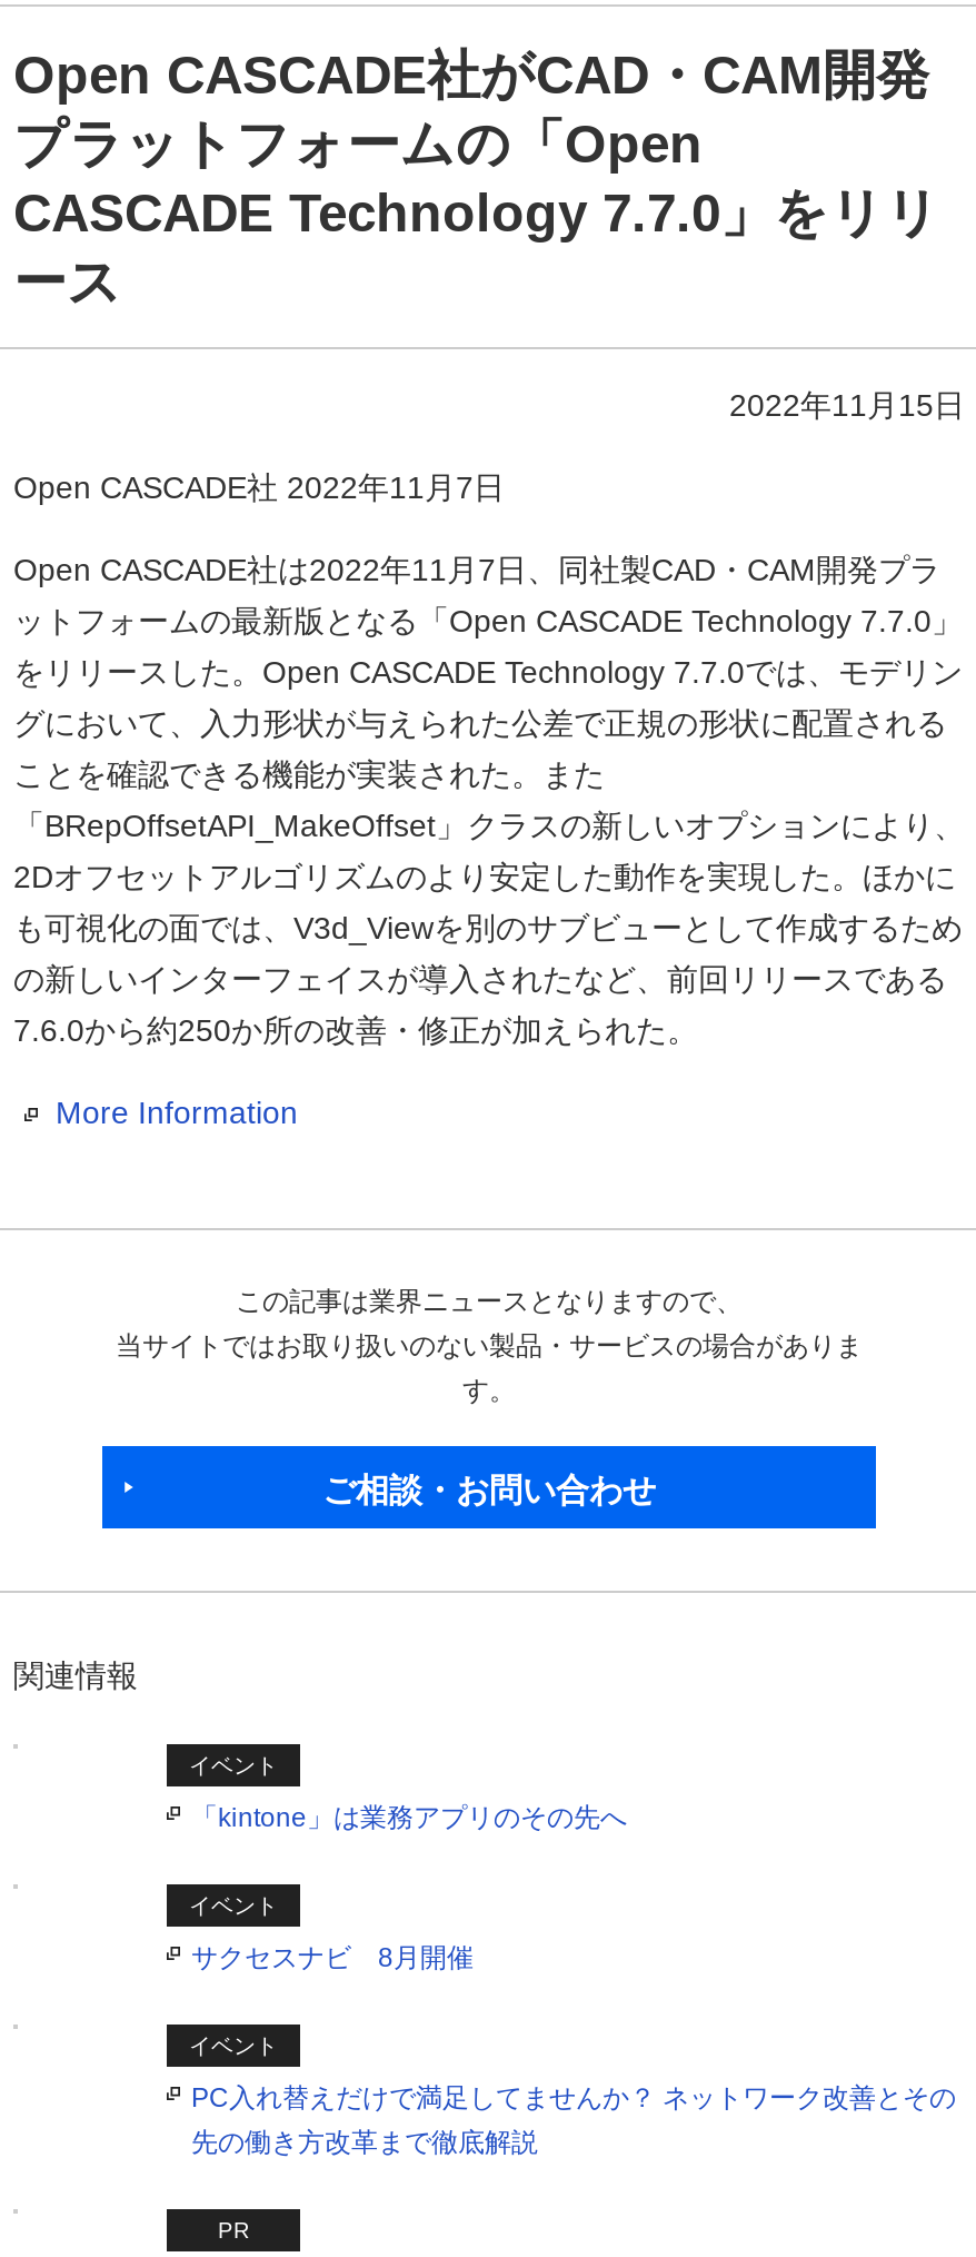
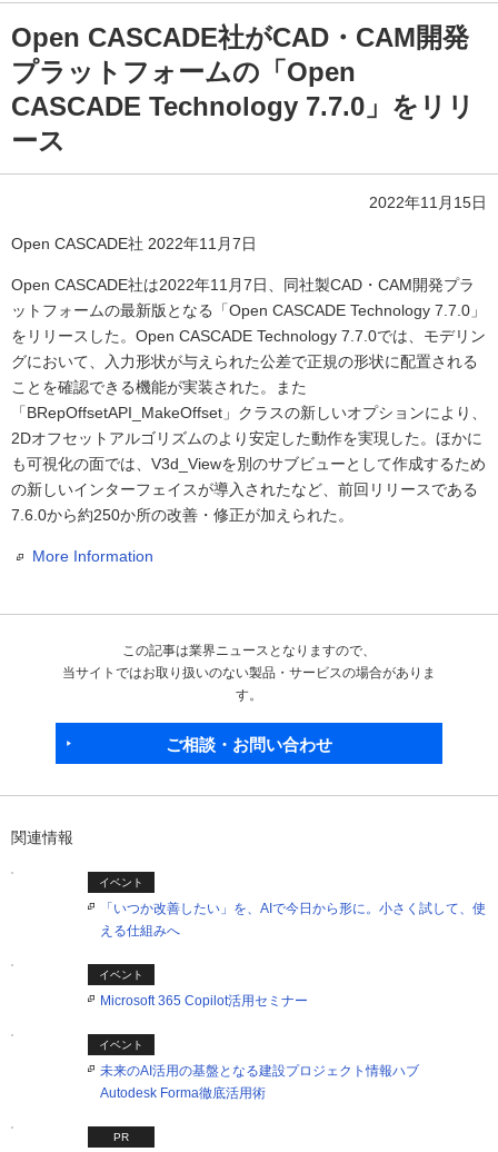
- 「kintone」は業務アプリのその先へ
+ 「いつか改善したい」を、AIで今日から形に。小さく試して、使
+ える仕組みへ

- サクセスナビ 8月開催
+ Microsoft 365 Copilot活用セミナー

- PC入れ替えだけで満足してませんか？ ネットワーク改善とその
- 先の働き方改革まで徹底解説
+ 未来のAI活用の基盤となる建設プロジェクト情報ハブ
+ Autodesk Forma徹底活用術
